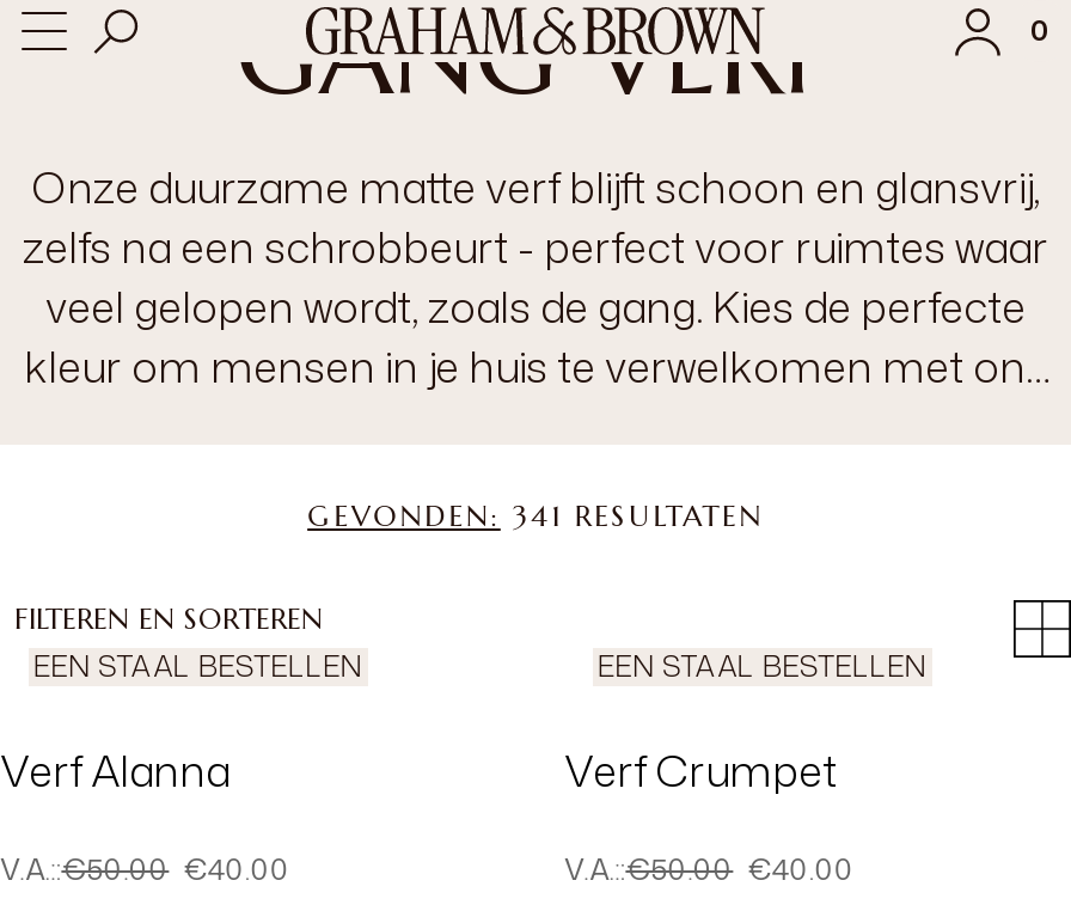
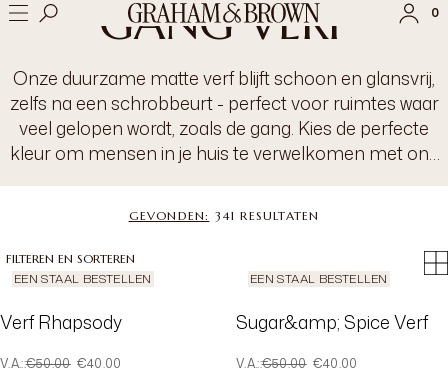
- Verf Alanna
+ Verf Rhapsody

- Verf Crumpet
+ Sugar&amp; Spice Verf
